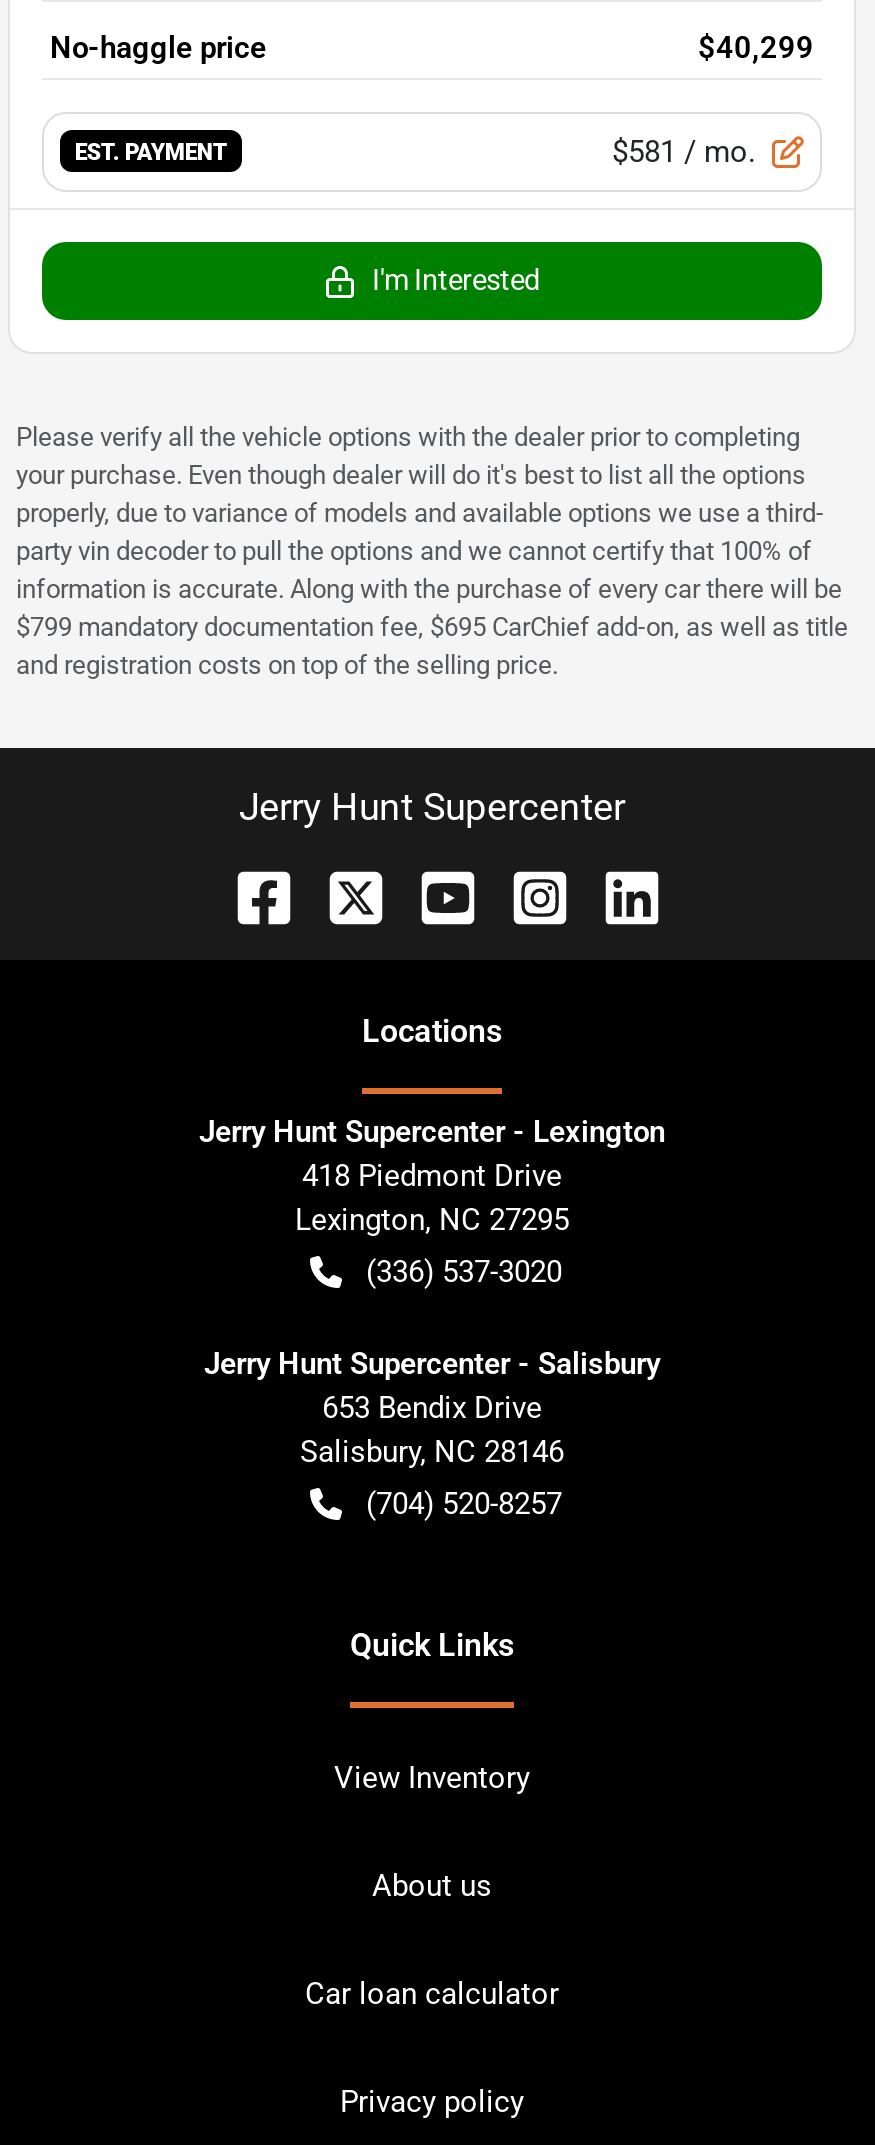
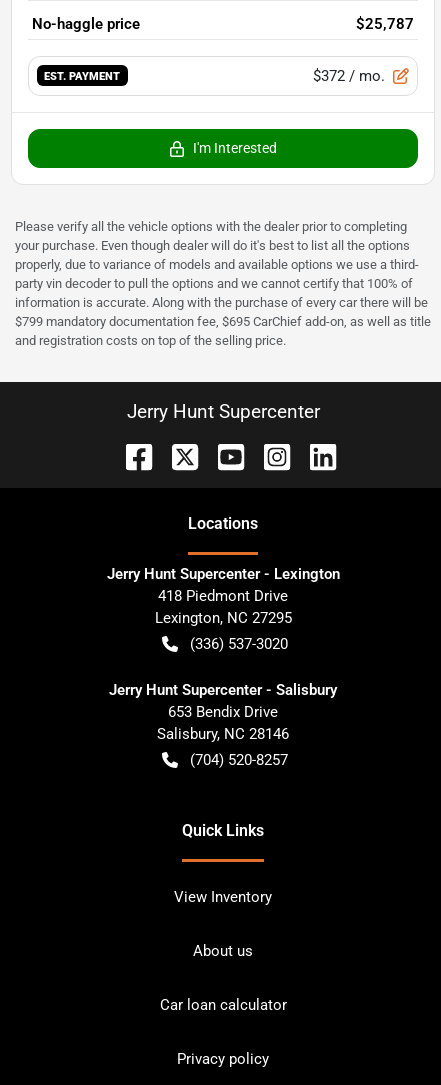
- $40,299
+ $25,787

- $581 / mo.
+ $372 / mo.
